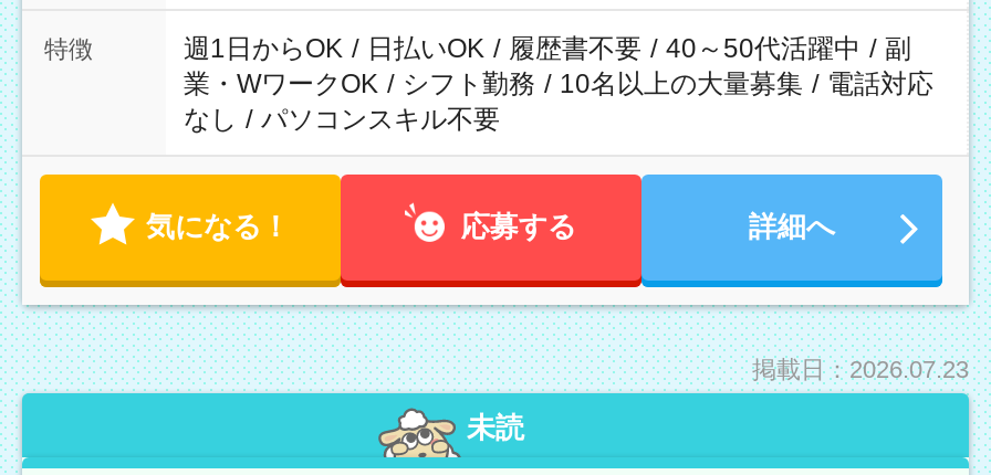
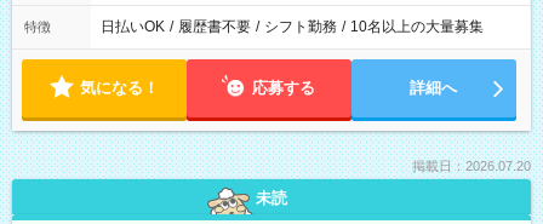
- 週1日からOK / 日払いOK / 履歴書不要 / 40～50代活躍中 / 副
- 業・WワークOK / シフト勤務 / 10名以上の大量募集 / 電話対応
- なし / パソコンスキル不要
+ 日払いOK / 履歴書不要 / シフト勤務 / 10名以上の大量募集

- 掲載日：2026.07.23
+ 掲載日：2026.07.20
